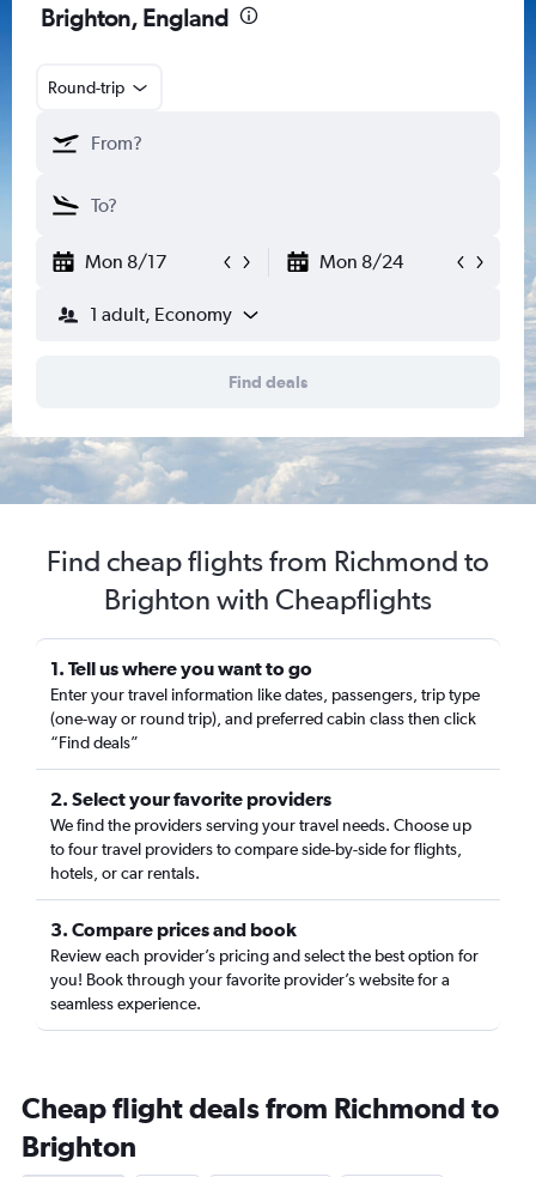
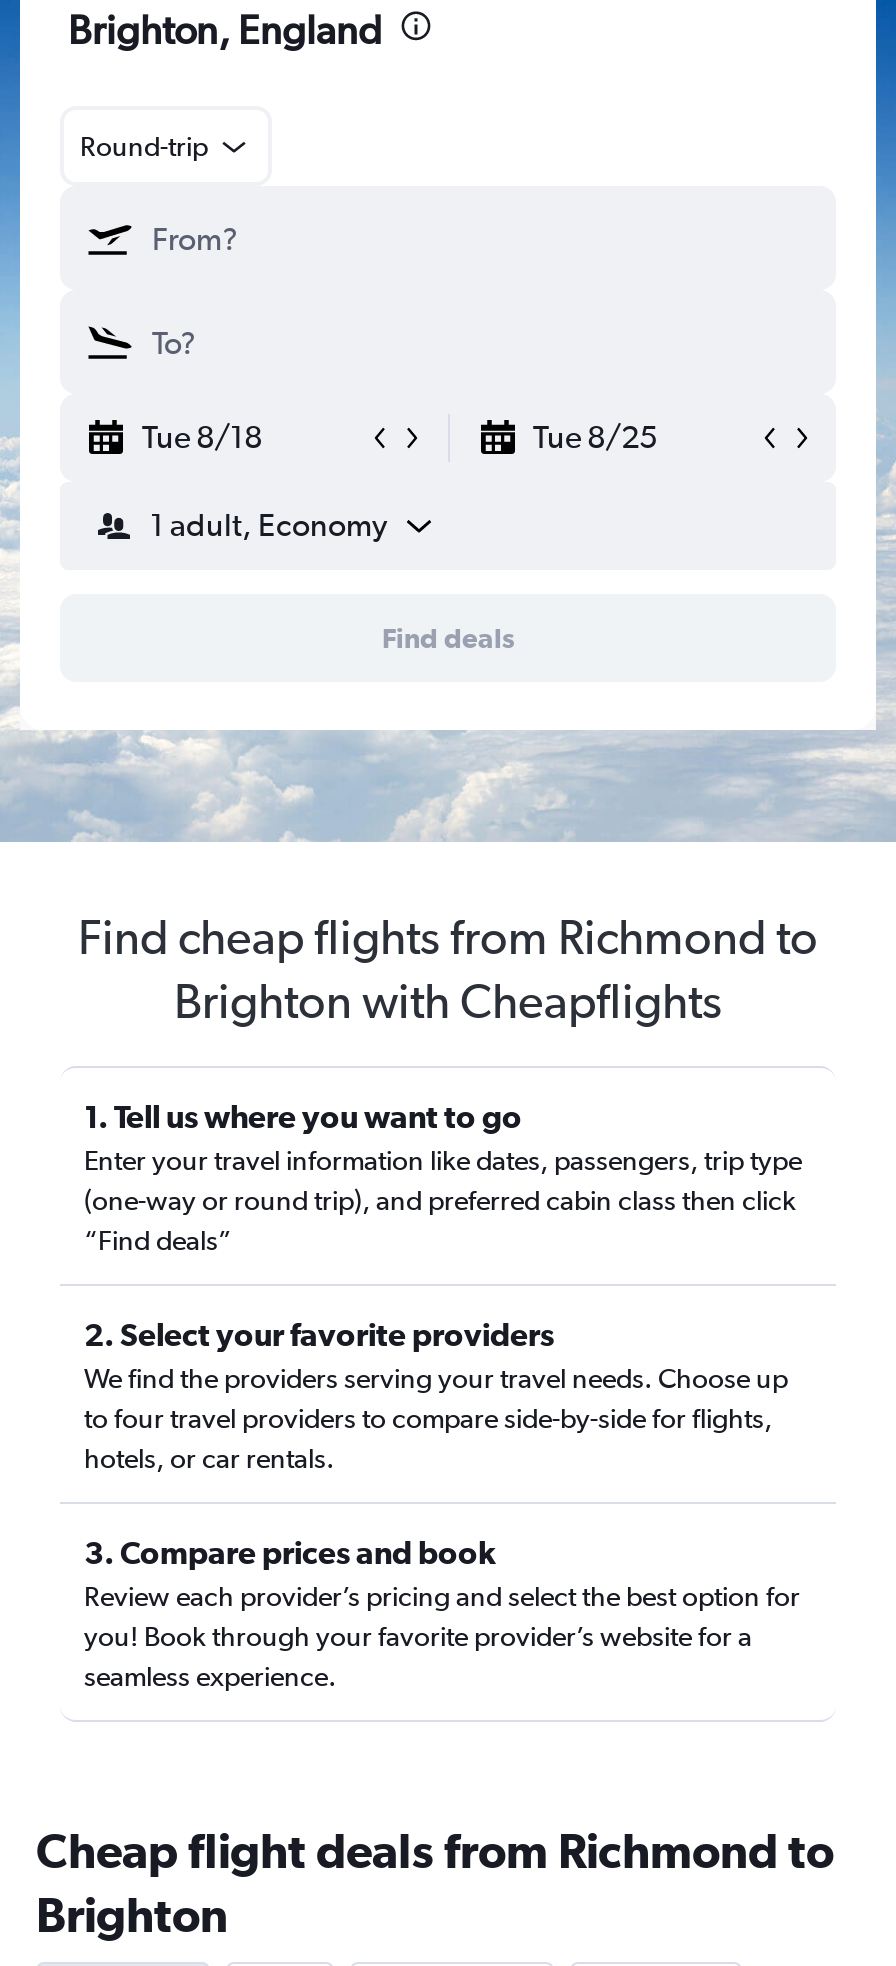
- Mon 8/17
- Mon 8/24
+ Tue 8/18
+ Tue 8/25
